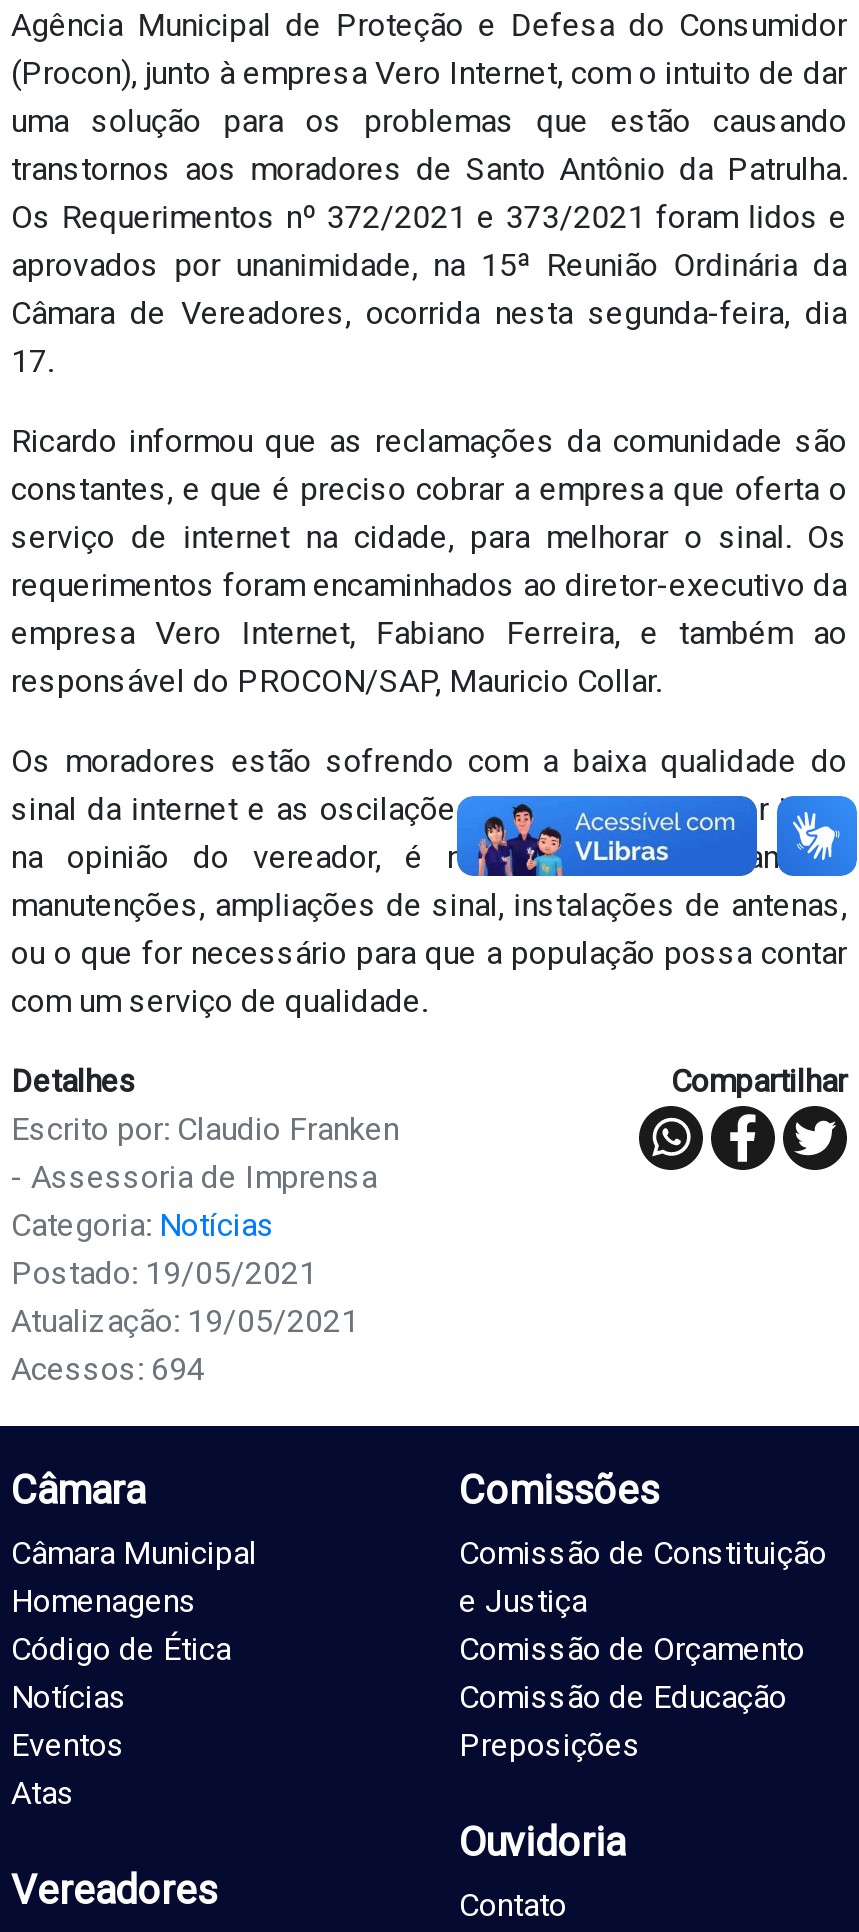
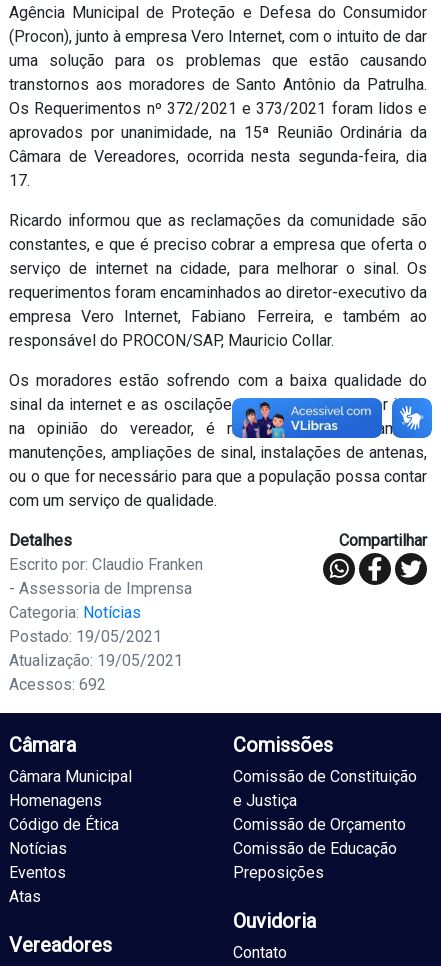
- Acessos: 694
+ Acessos: 692
